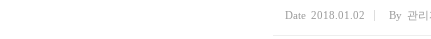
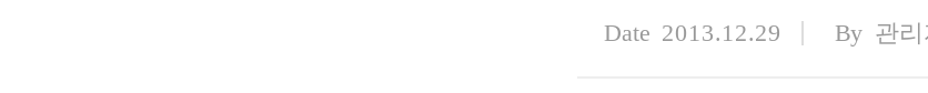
- Date 2018.01.02
+ Date 2013.12.29
